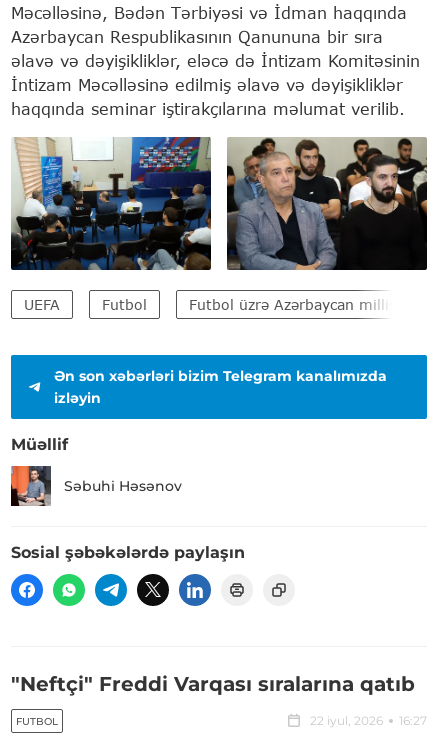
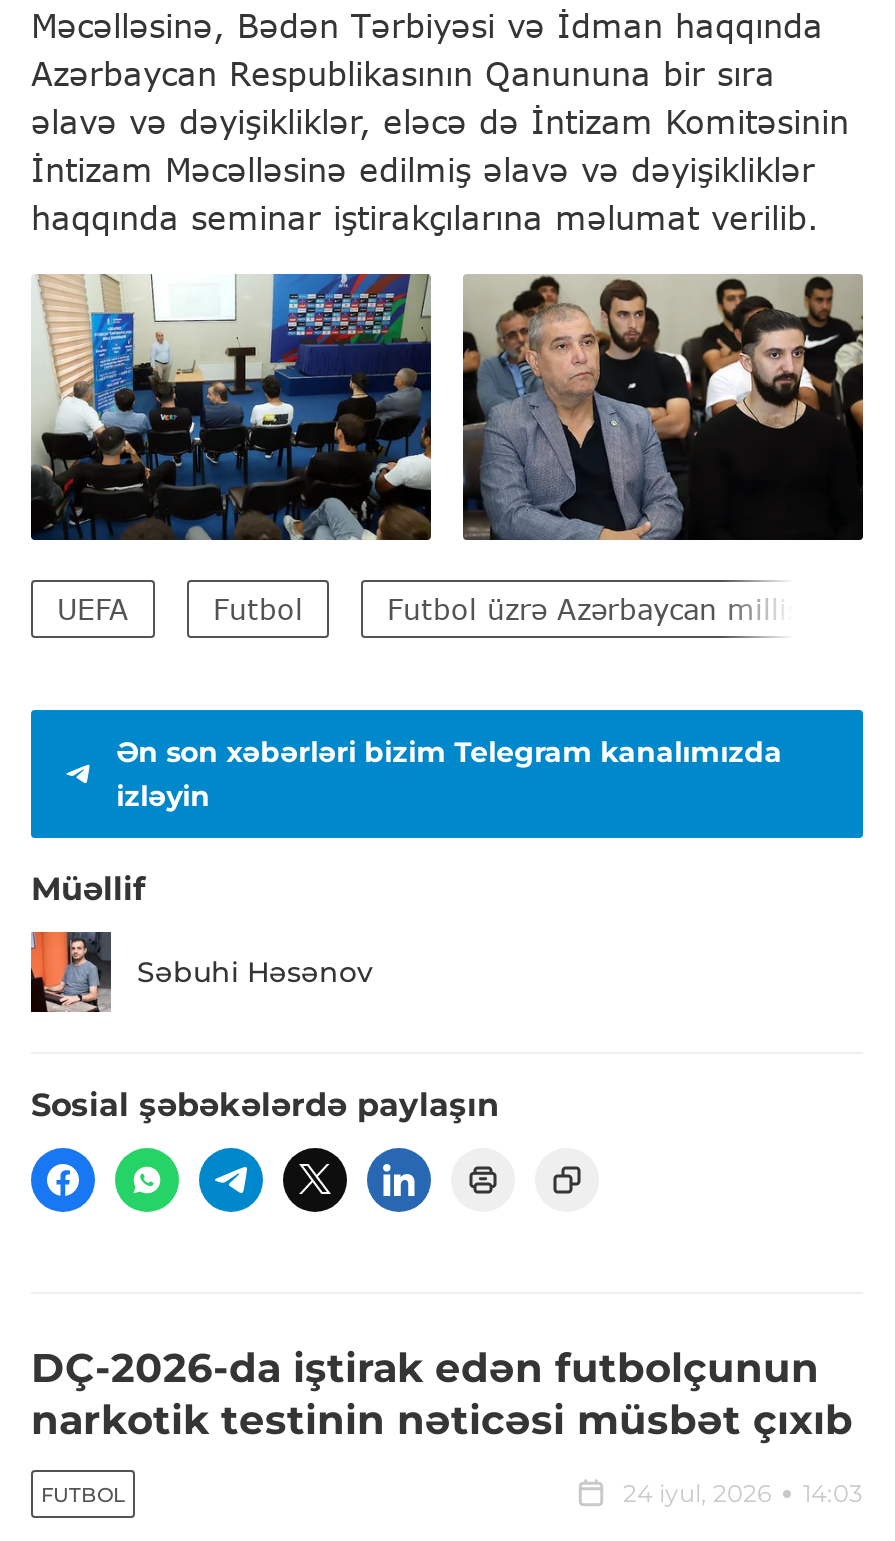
- "Neftçi" Freddi Varqası sıralarına qatıb
+ DÇ-2026-da iştirak edən futbolçunun
+ narkotik testinin nəticəsi müsbət çıxıb

- 22 iyul, 2026
- 16:27
+ 24 iyul, 2026
+ 14:03
